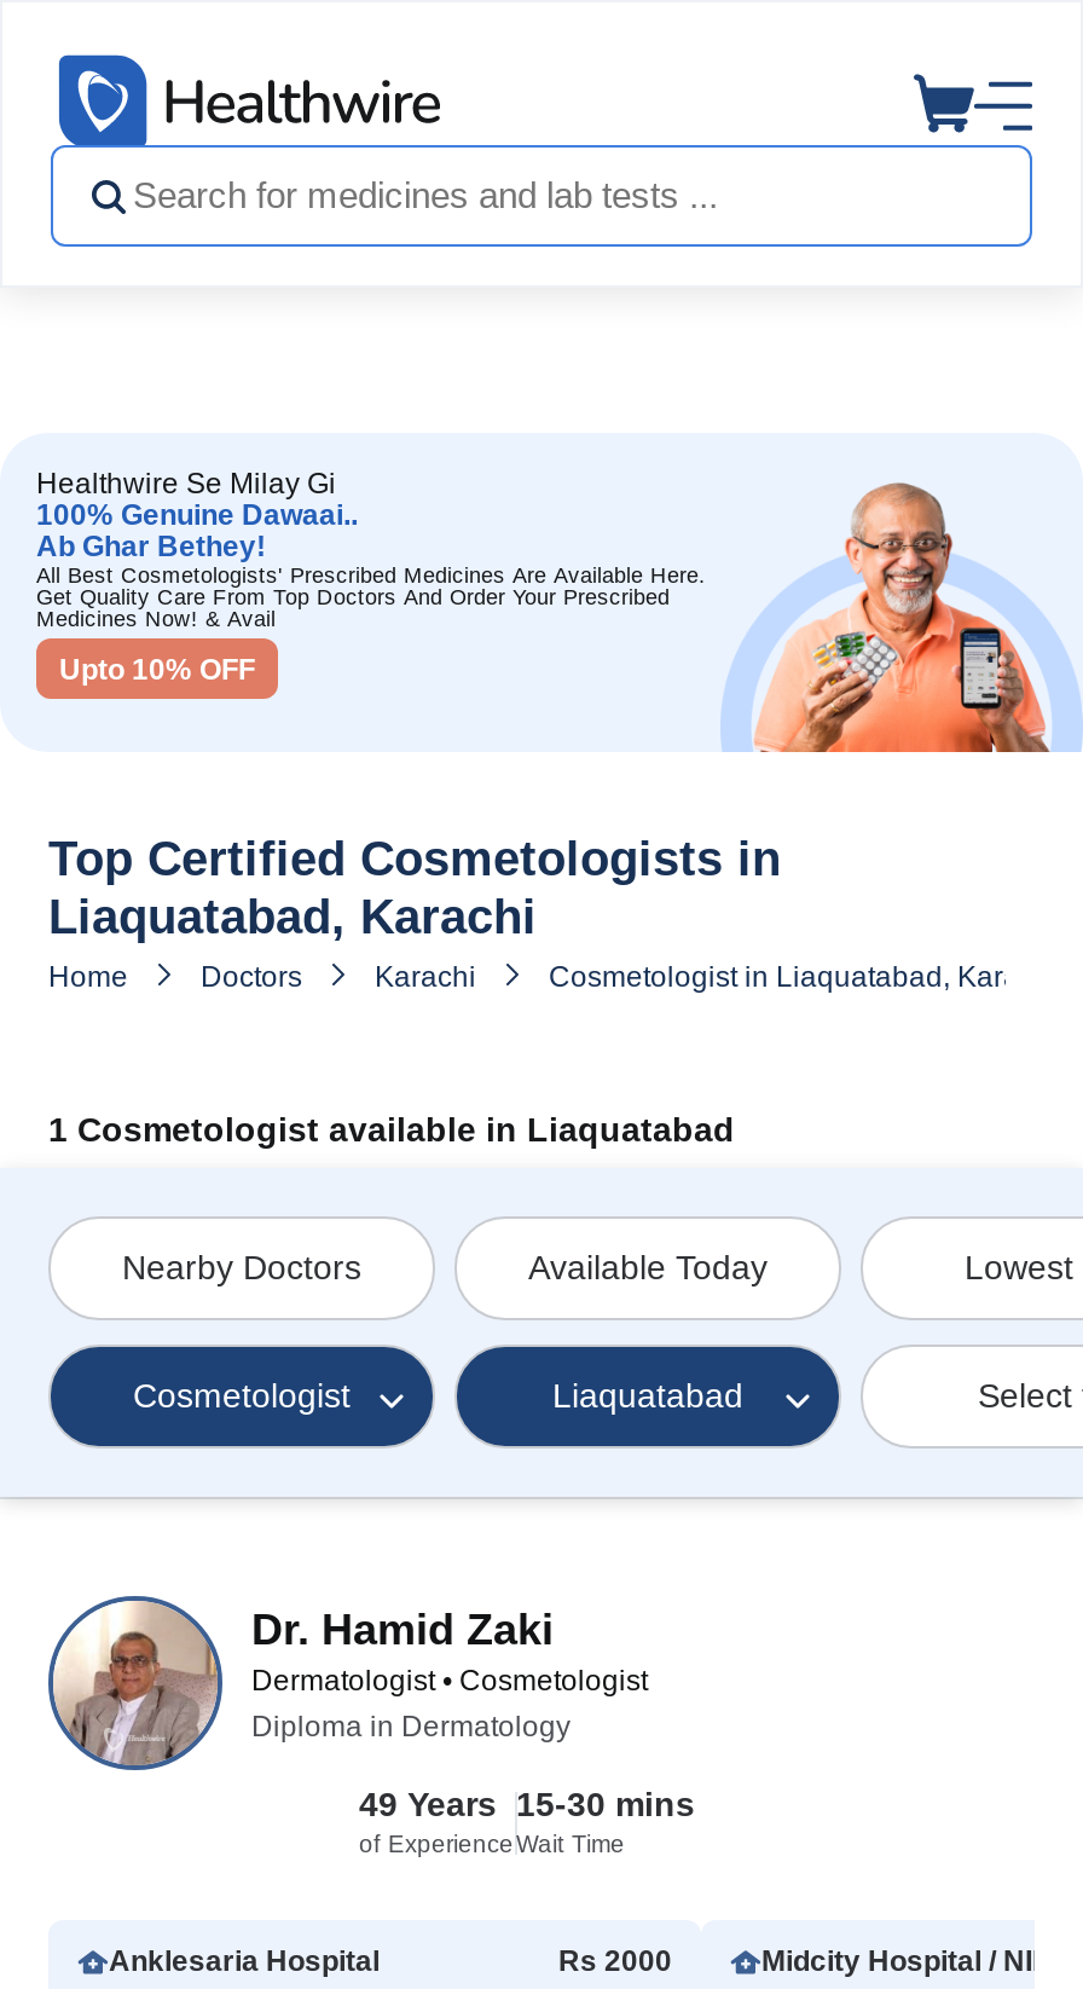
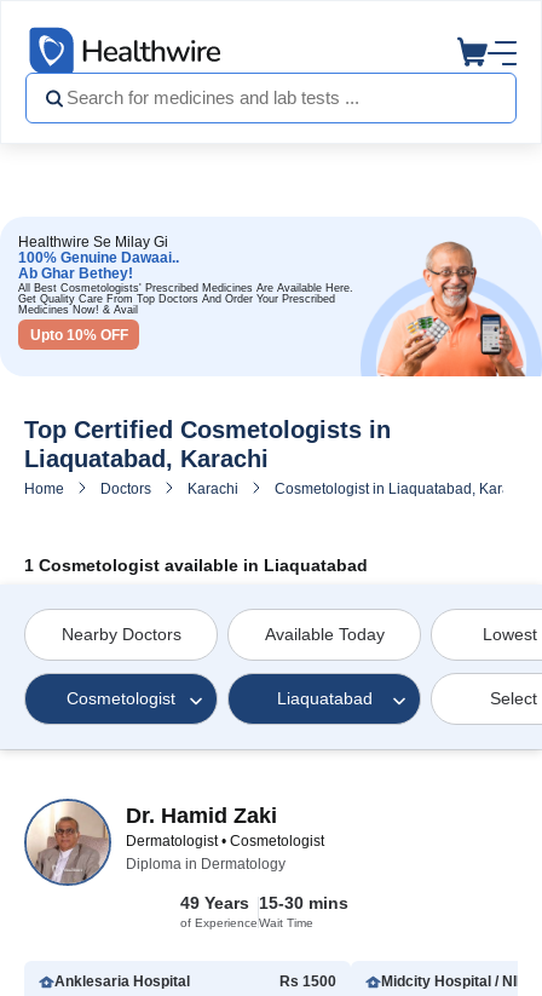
- Rs 2000
+ Rs 1500
